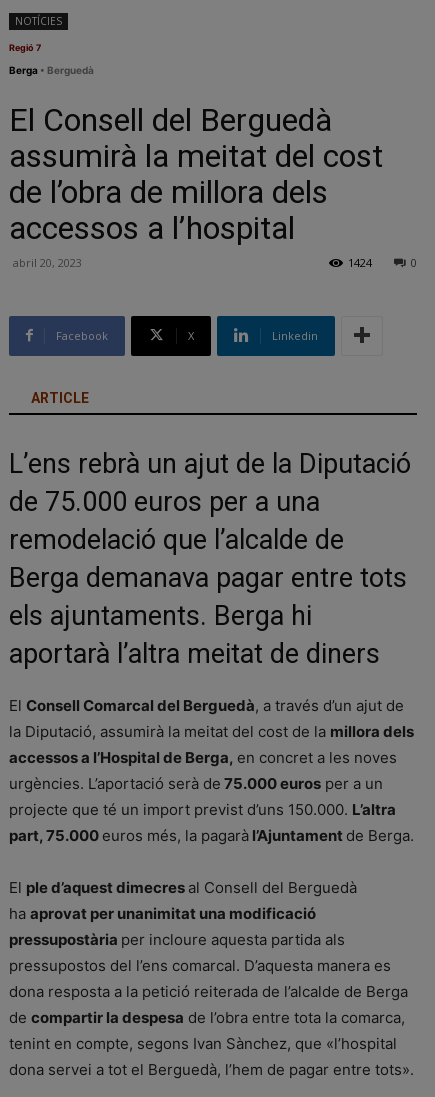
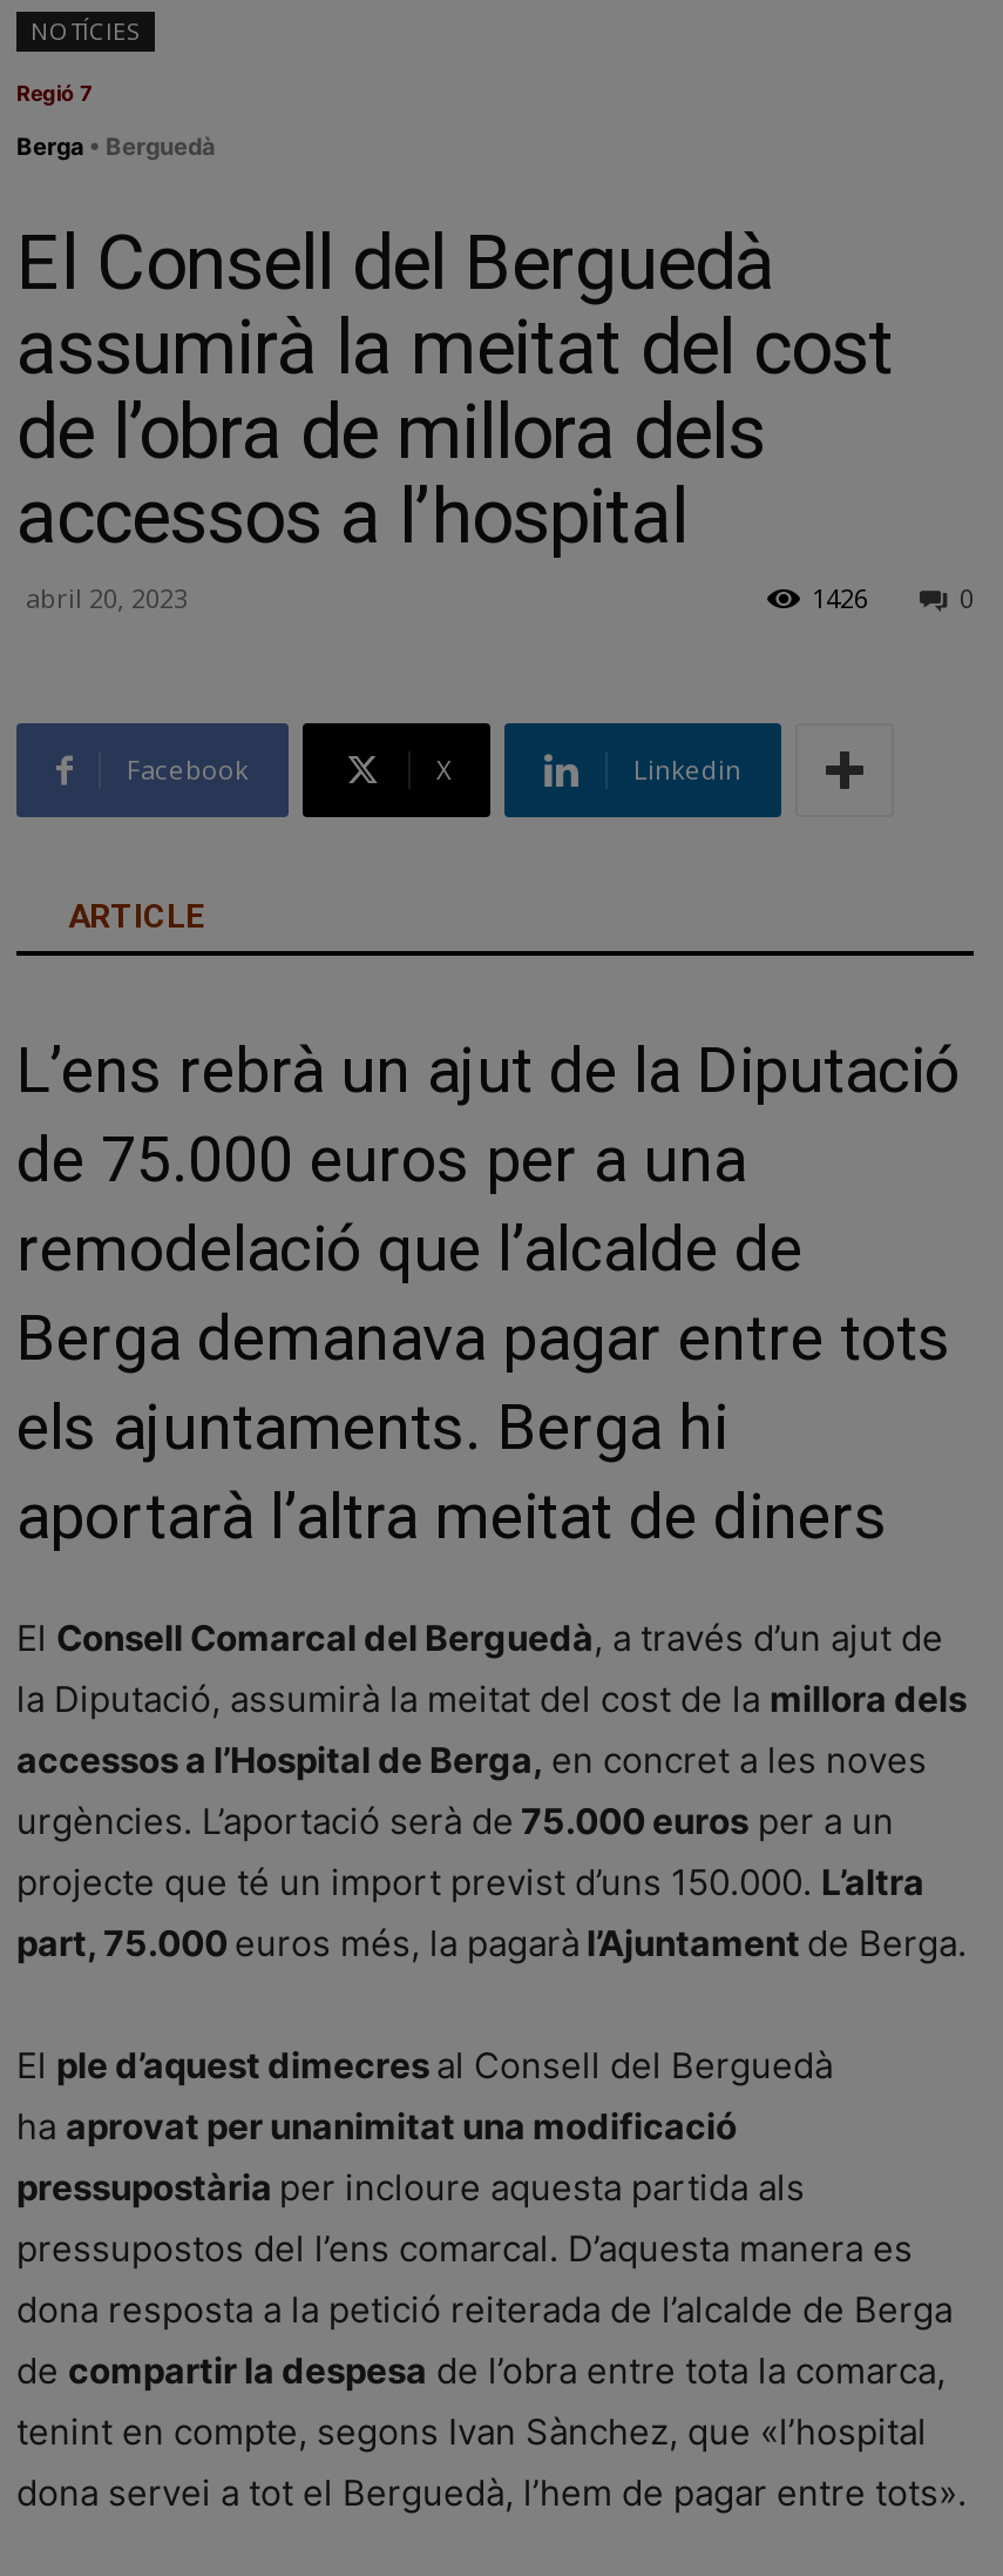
- 1424
+ 1426
